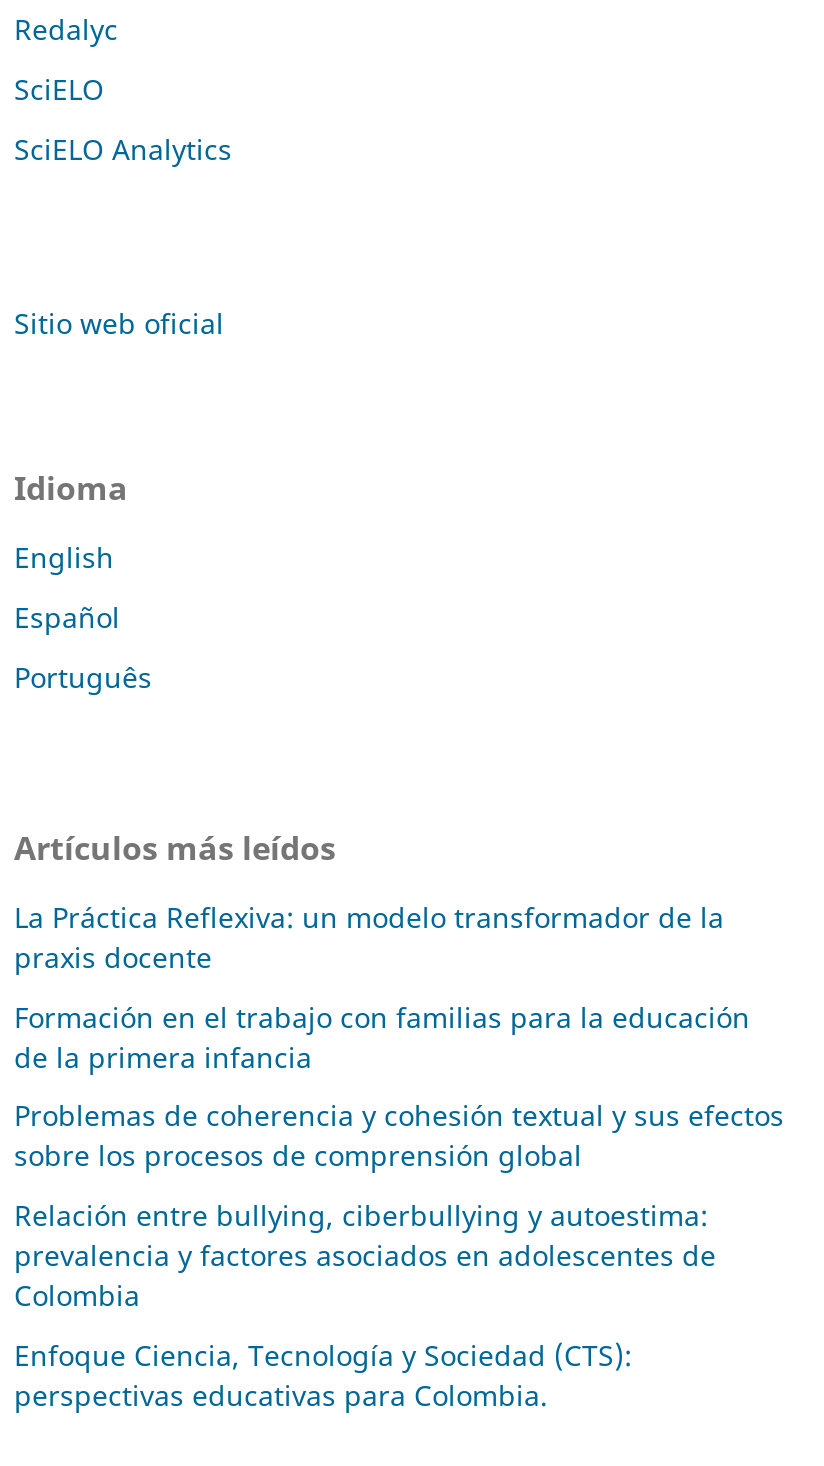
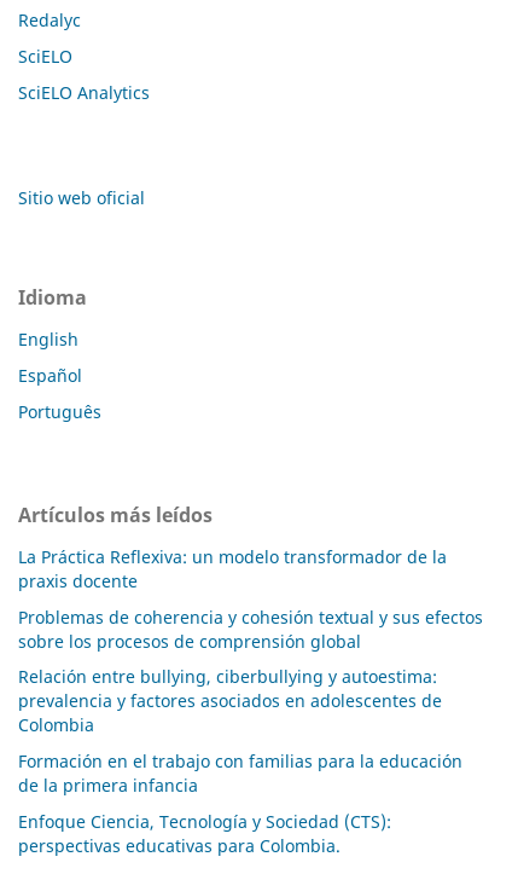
moved down: Formación en el trabajo con familias para la educación | de la primera infancia

moved up: Problemas de coherencia y cohesión textual y sus efectos | sobre los procesos de comprensión global | Relación entre bullying, ciberbullying y autoestima: | prevalencia y factores asociados en adolescentes de | Colombia
